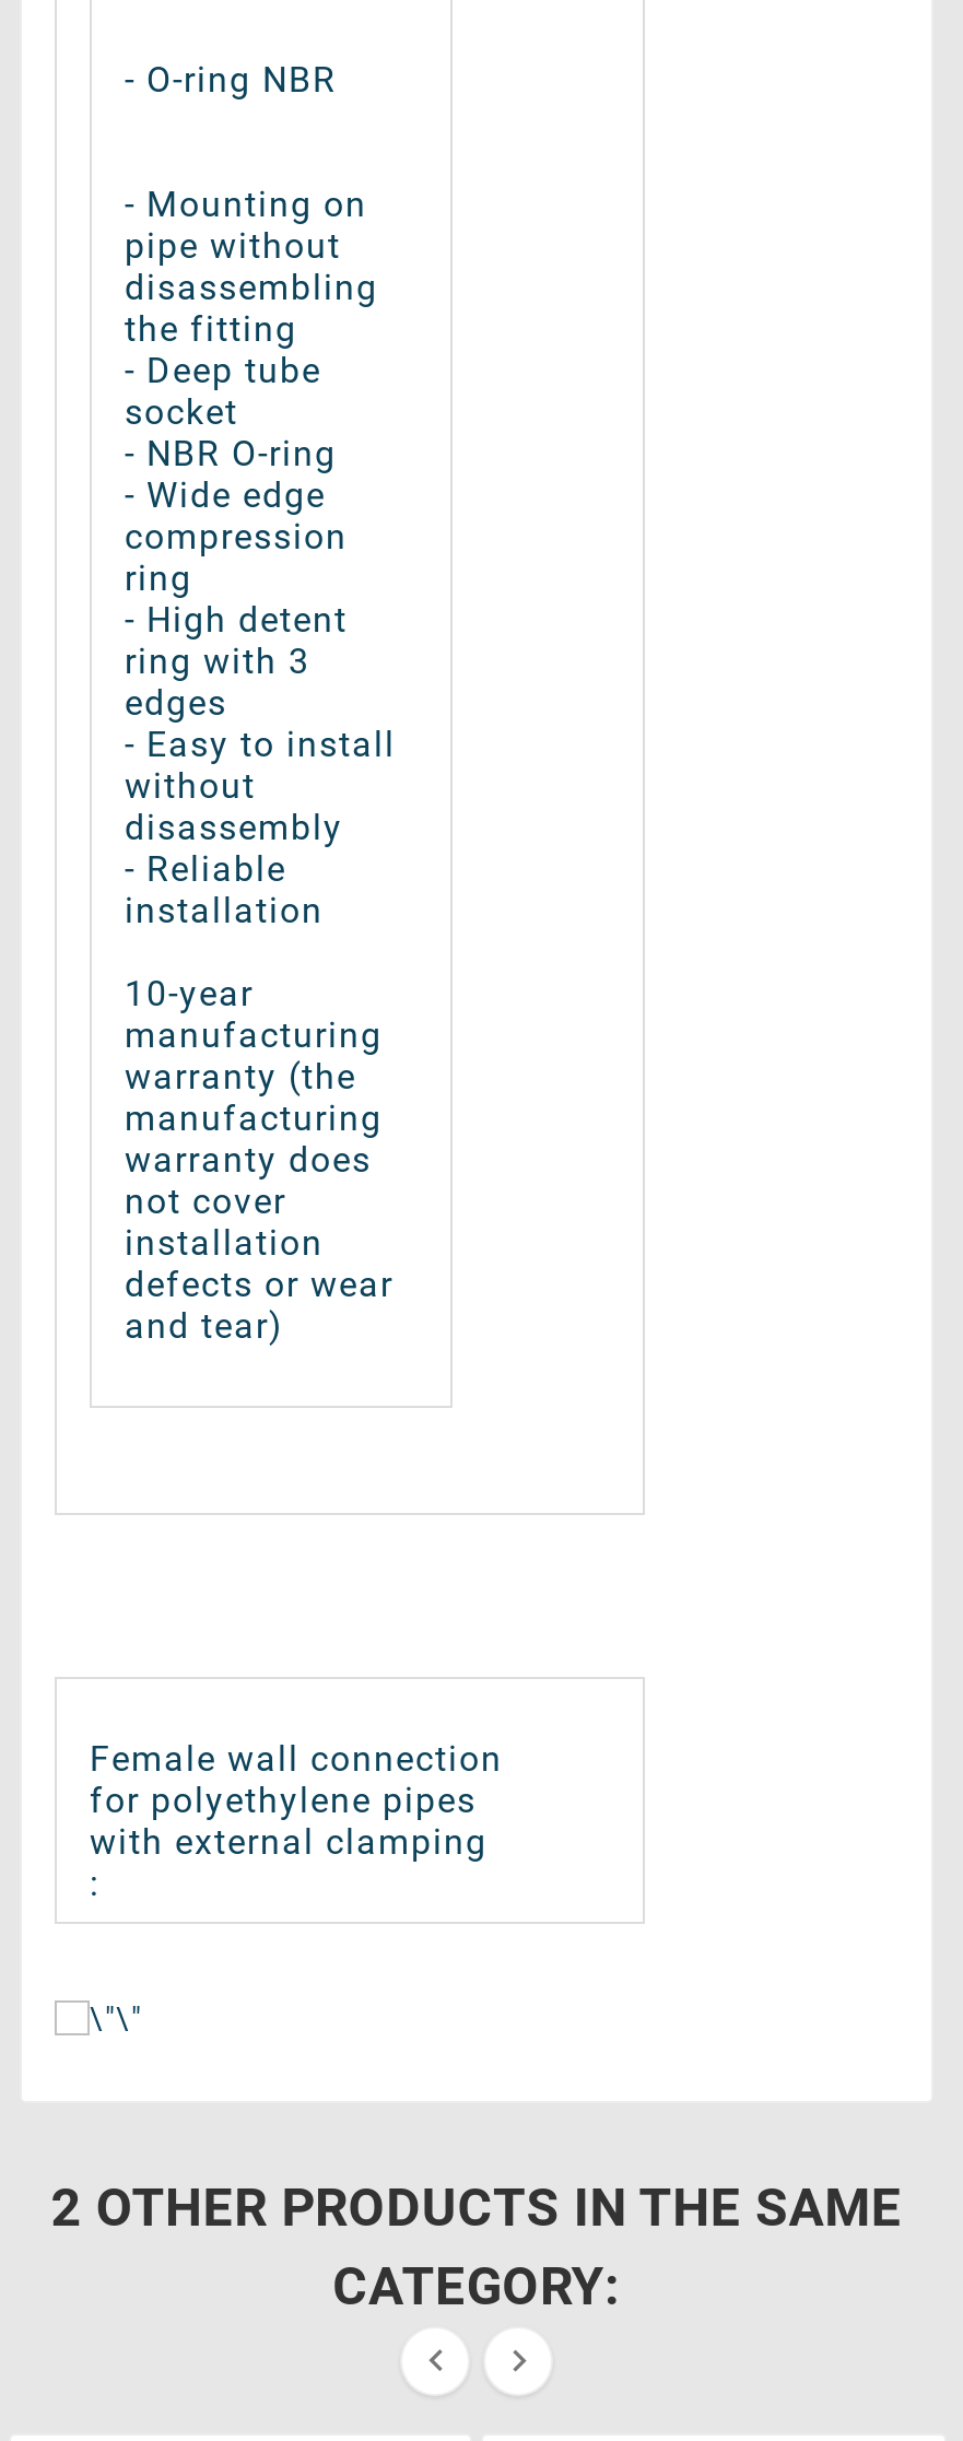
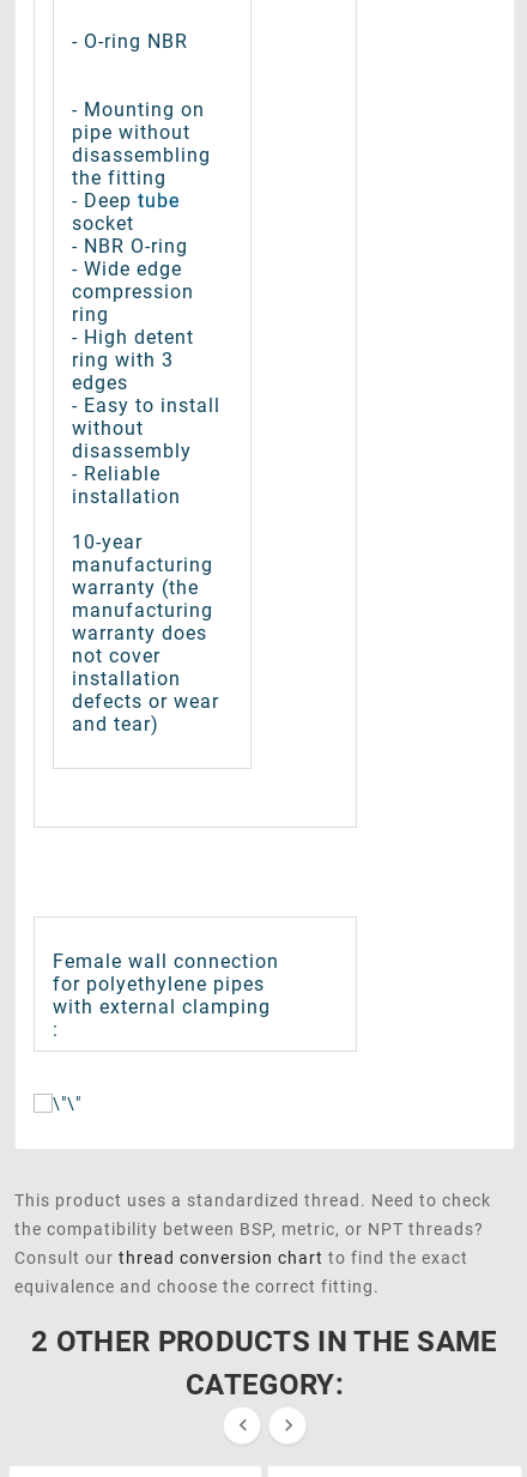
+ This product uses a standardized thread. Need to check
+ the compatibility between BSP, metric, or NPT threads?
+ Consult our thread conversion chart to find the exact
+ equivalence and choose the correct fitting.
